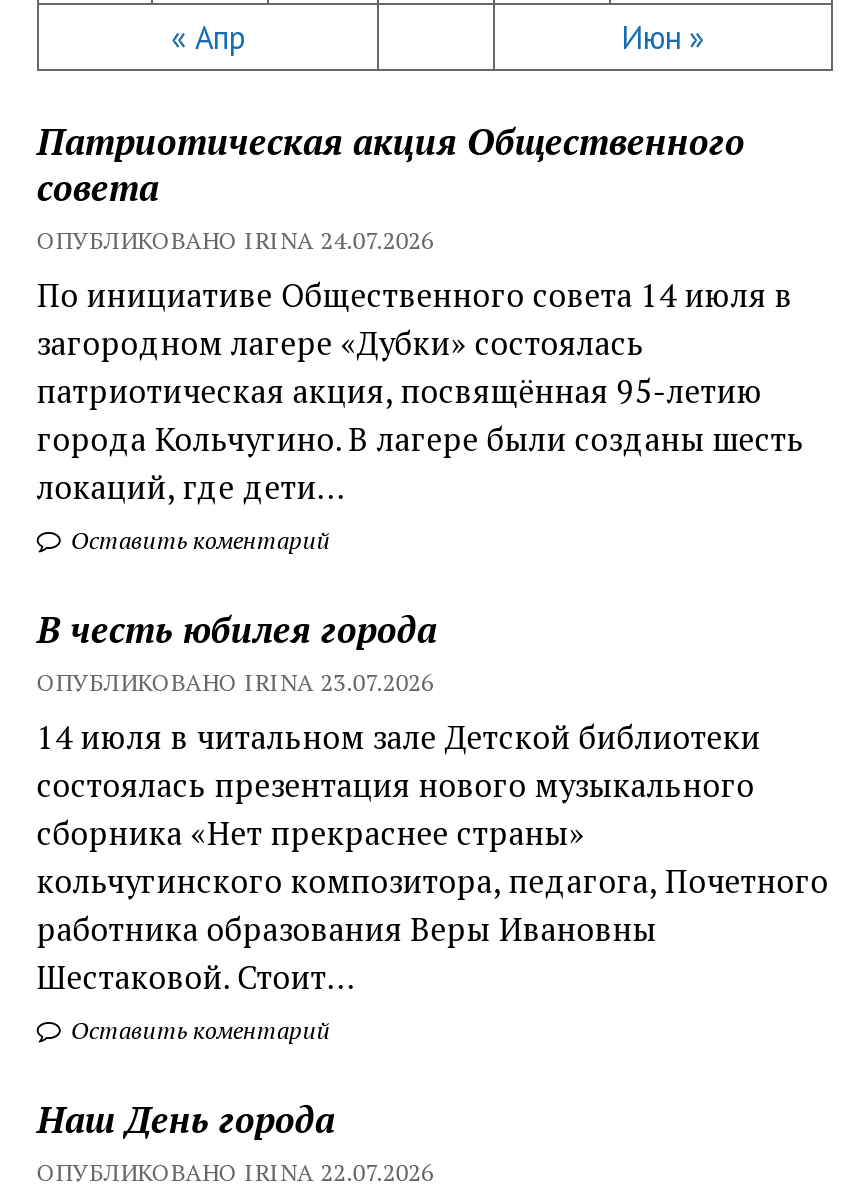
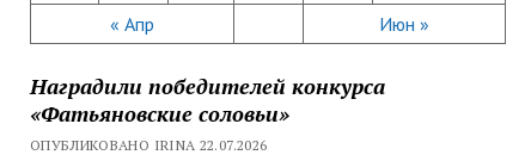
- Патриотическая акция Общественного
- совета
- ОПУБЛИКОВАНО IRINA 24.07.2026
- По инициативе Общественного совета 14 июля в
- загородном лагере «Дубки» состоялась
- патриотическая акция, посвящённая 95-летию
- города Кольчугино. В лагере были созданы шесть
- локаций, где дети…
- Оставить коментарий
- В честь юбилея города
- ОПУБЛИКОВАНО IRINA 23.07.2026
- 14 июля в читальном зале Детской библиотеки
- состоялась презентация нового музыкального
- сборника «Нет прекраснее страны»
- кольчугинского композитора, педагога, Почетного
- работника образования Веры Ивановны
- Шестаковой. Стоит…
- Оставить коментарий
- Наш День города
+ Наградили победителей конкурса
+ «Фатьяновские соловьи»
